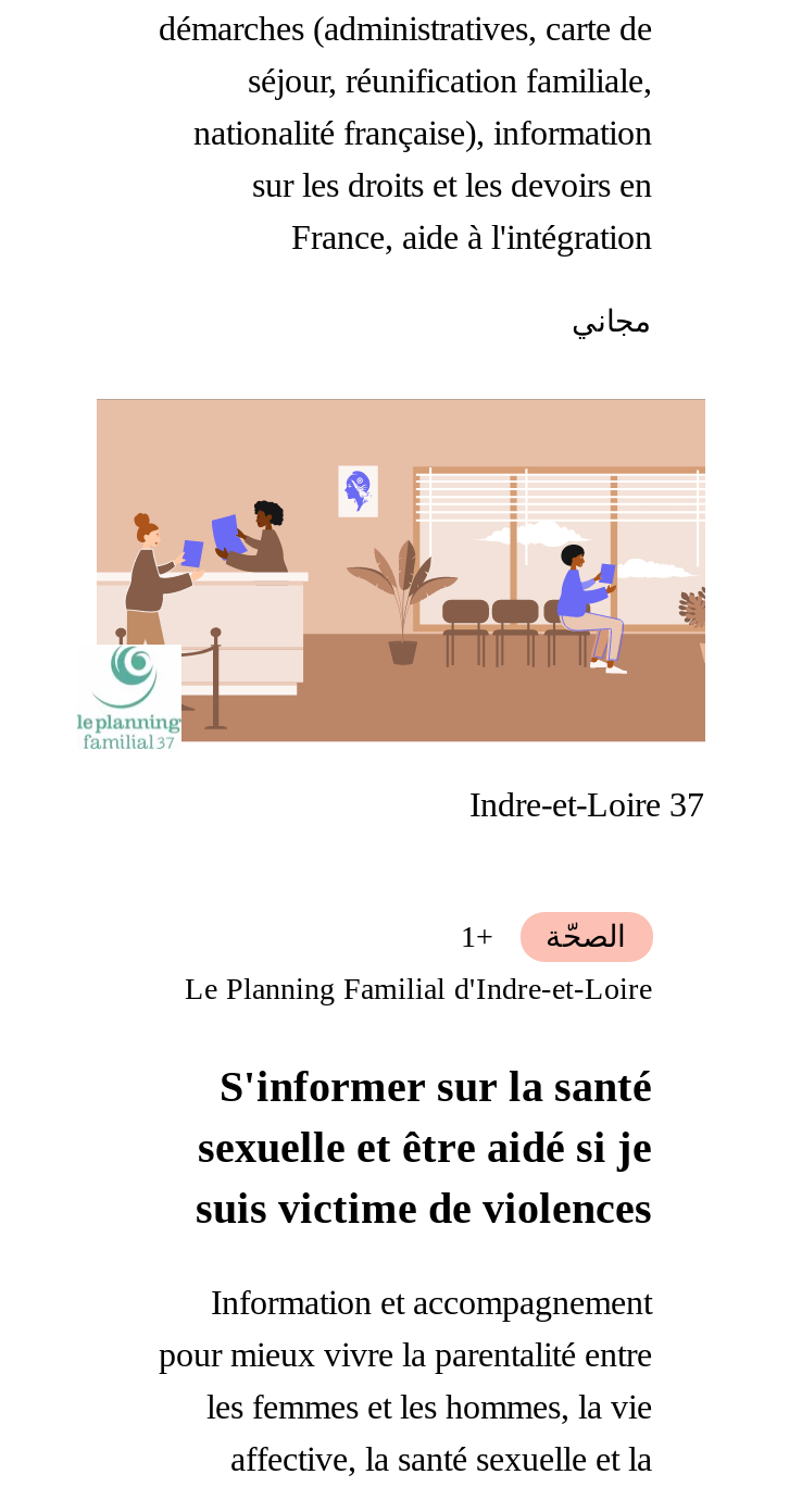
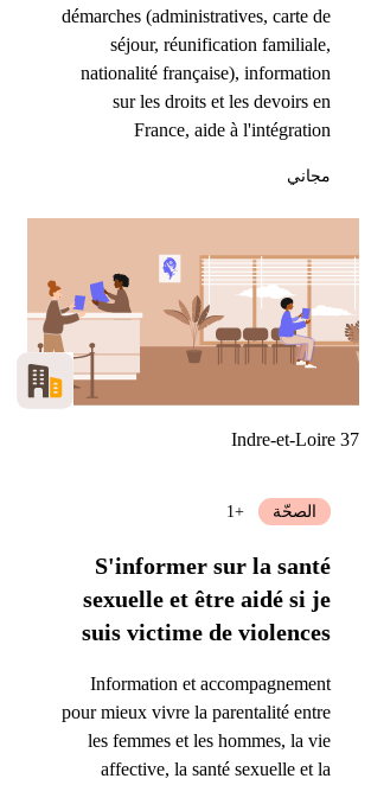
- [image]
+ [image]

- Le Planning Familial d'Indre-et-Loire
